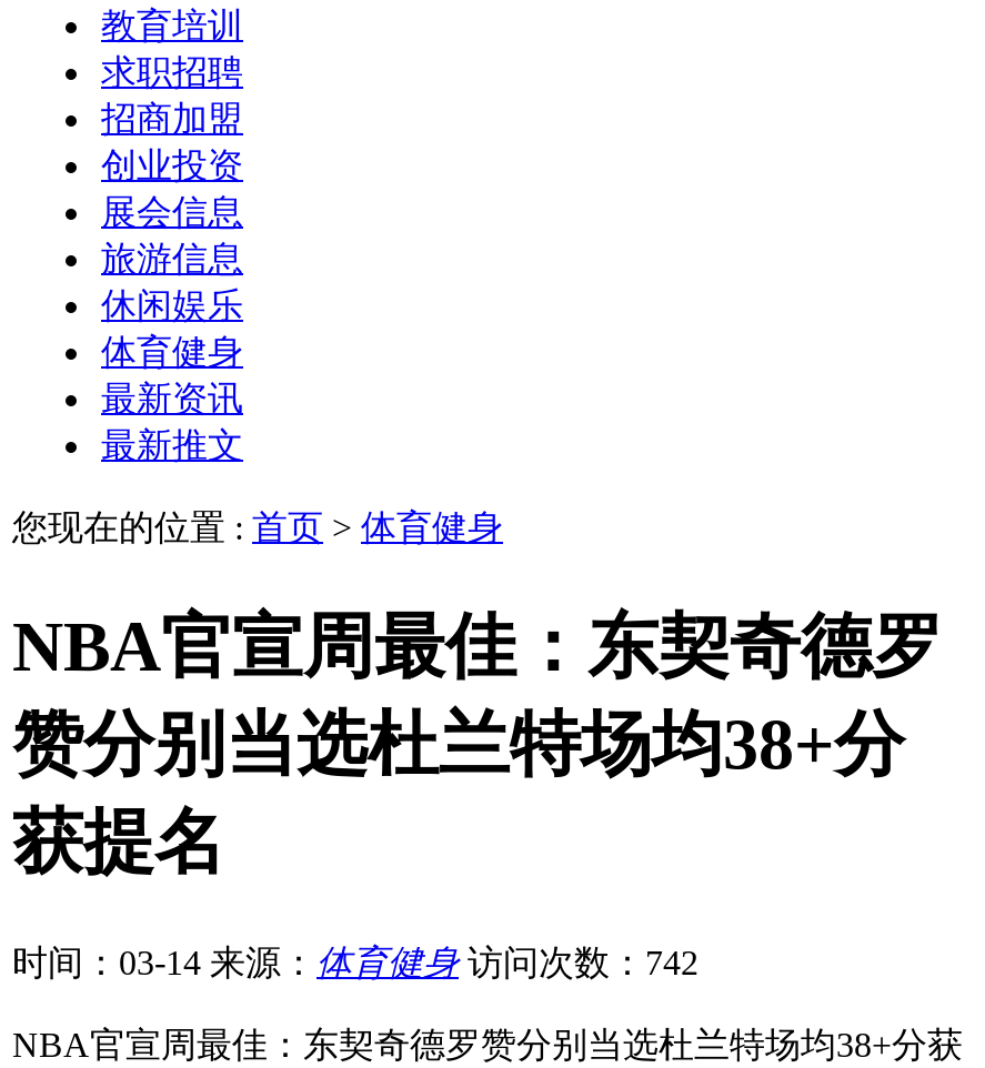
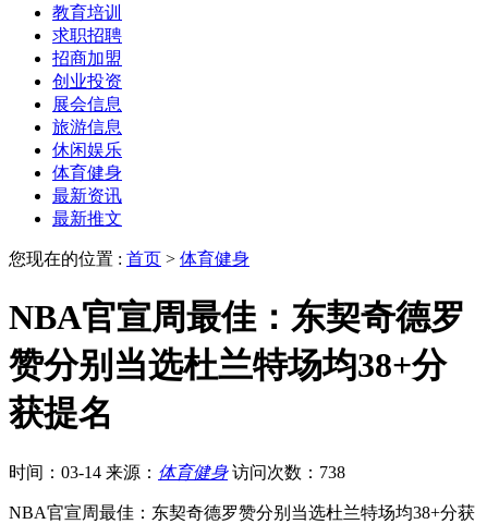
- 时间：03-14 来源：体育健身 访问次数：742
+ 时间：03-14 来源：体育健身 访问次数：738
